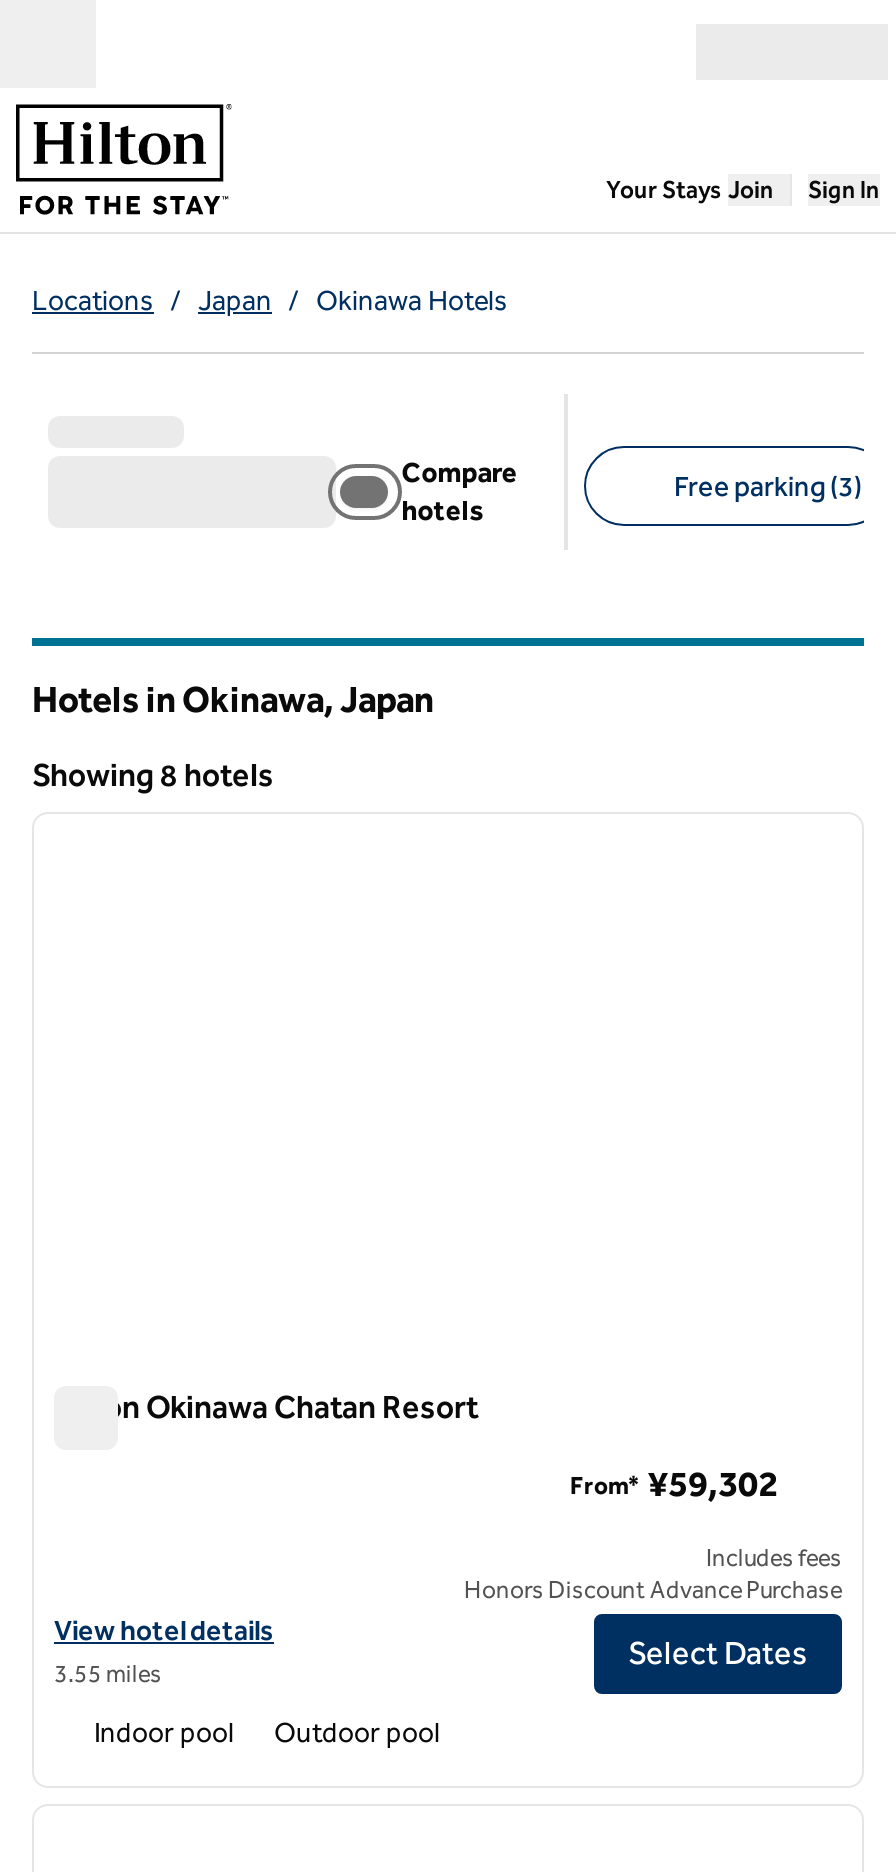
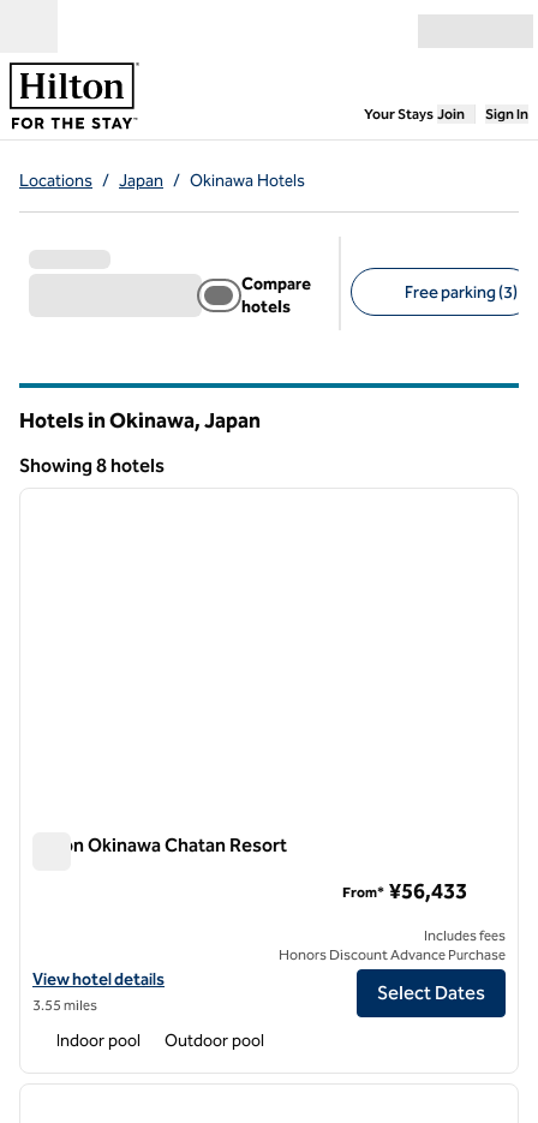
- From* ¥59,302
+ From* ¥56,433
